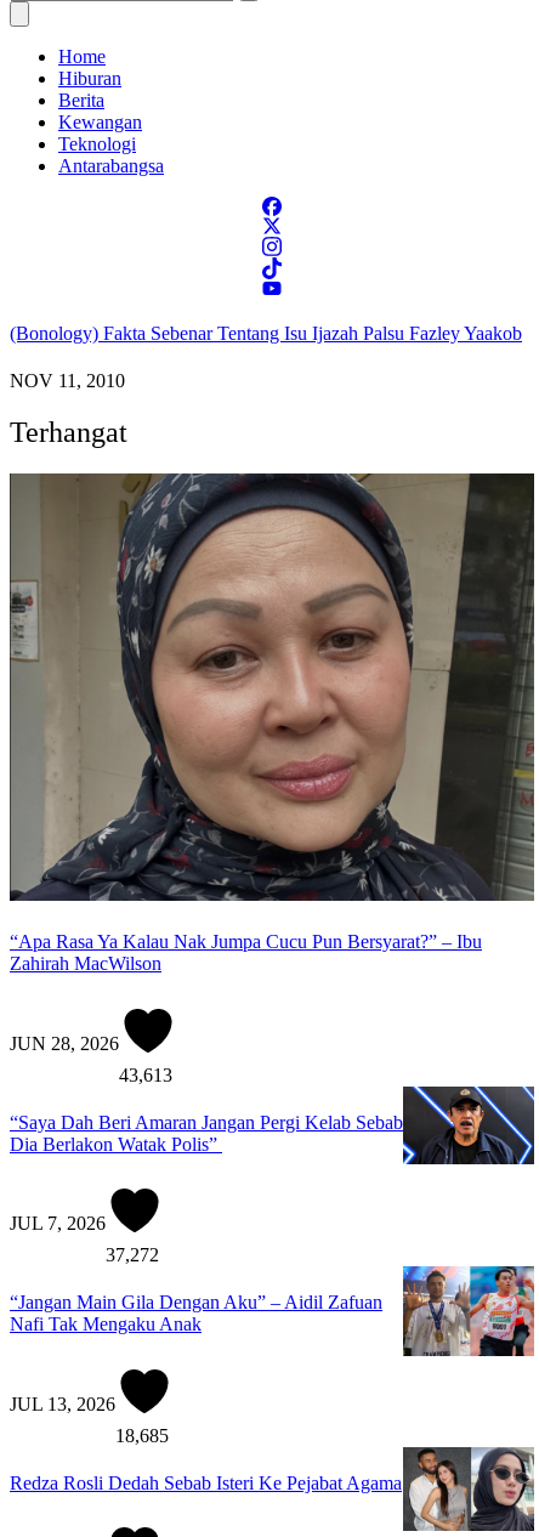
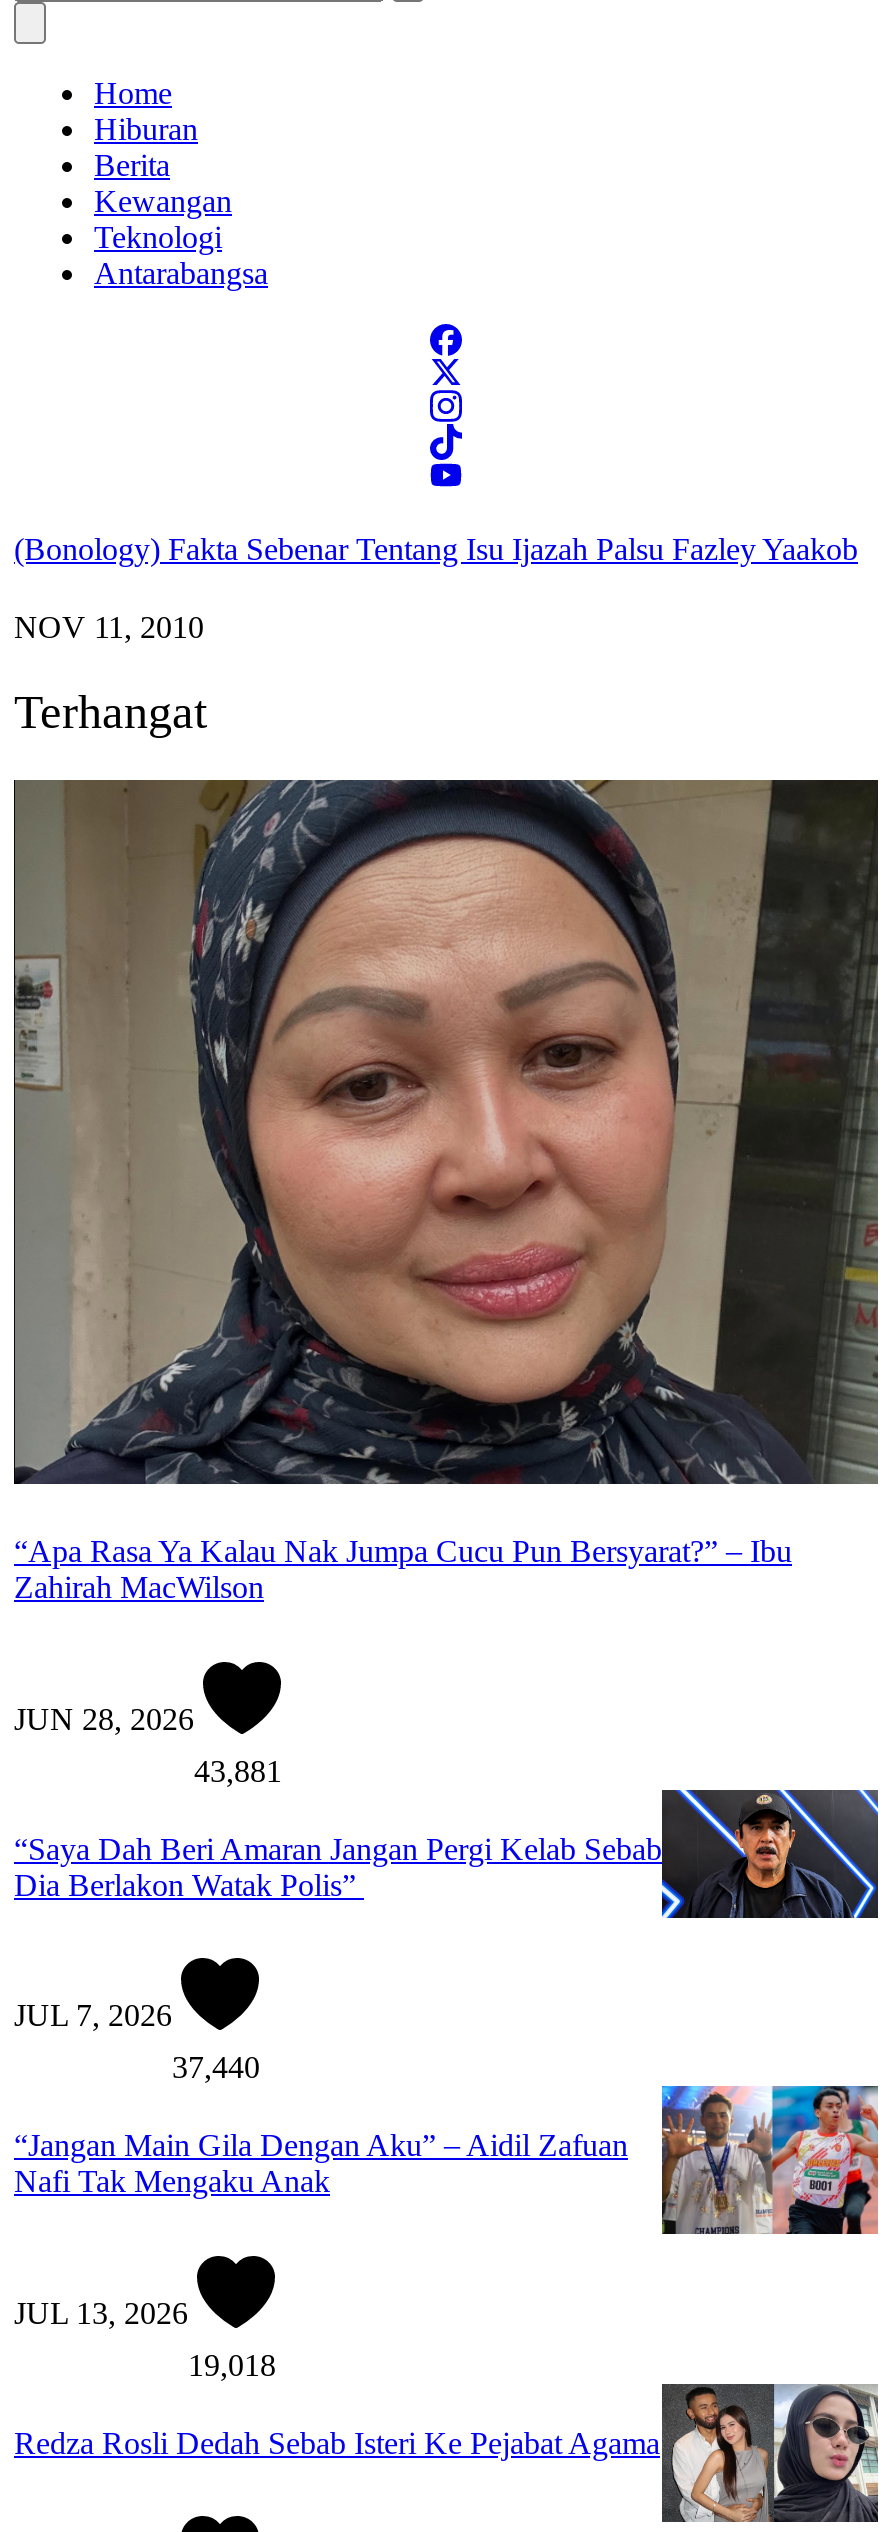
- 43,613
+ 43,881

- 37,272
+ 37,440

- 18,685
+ 19,018
